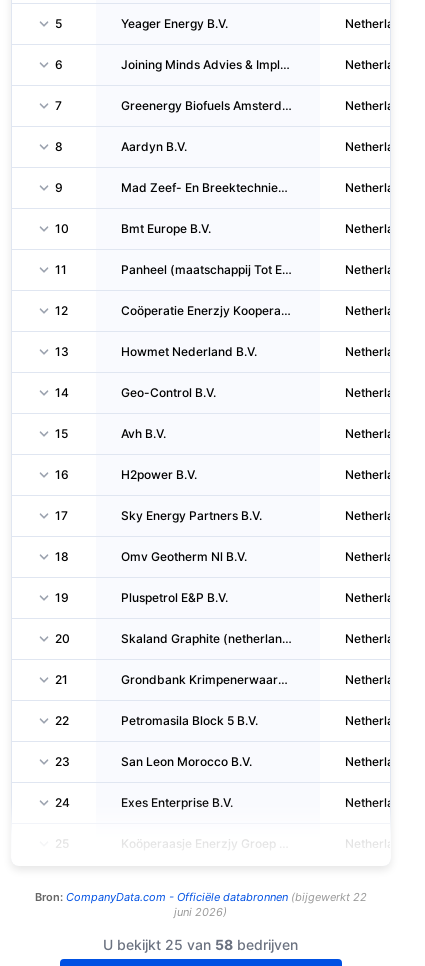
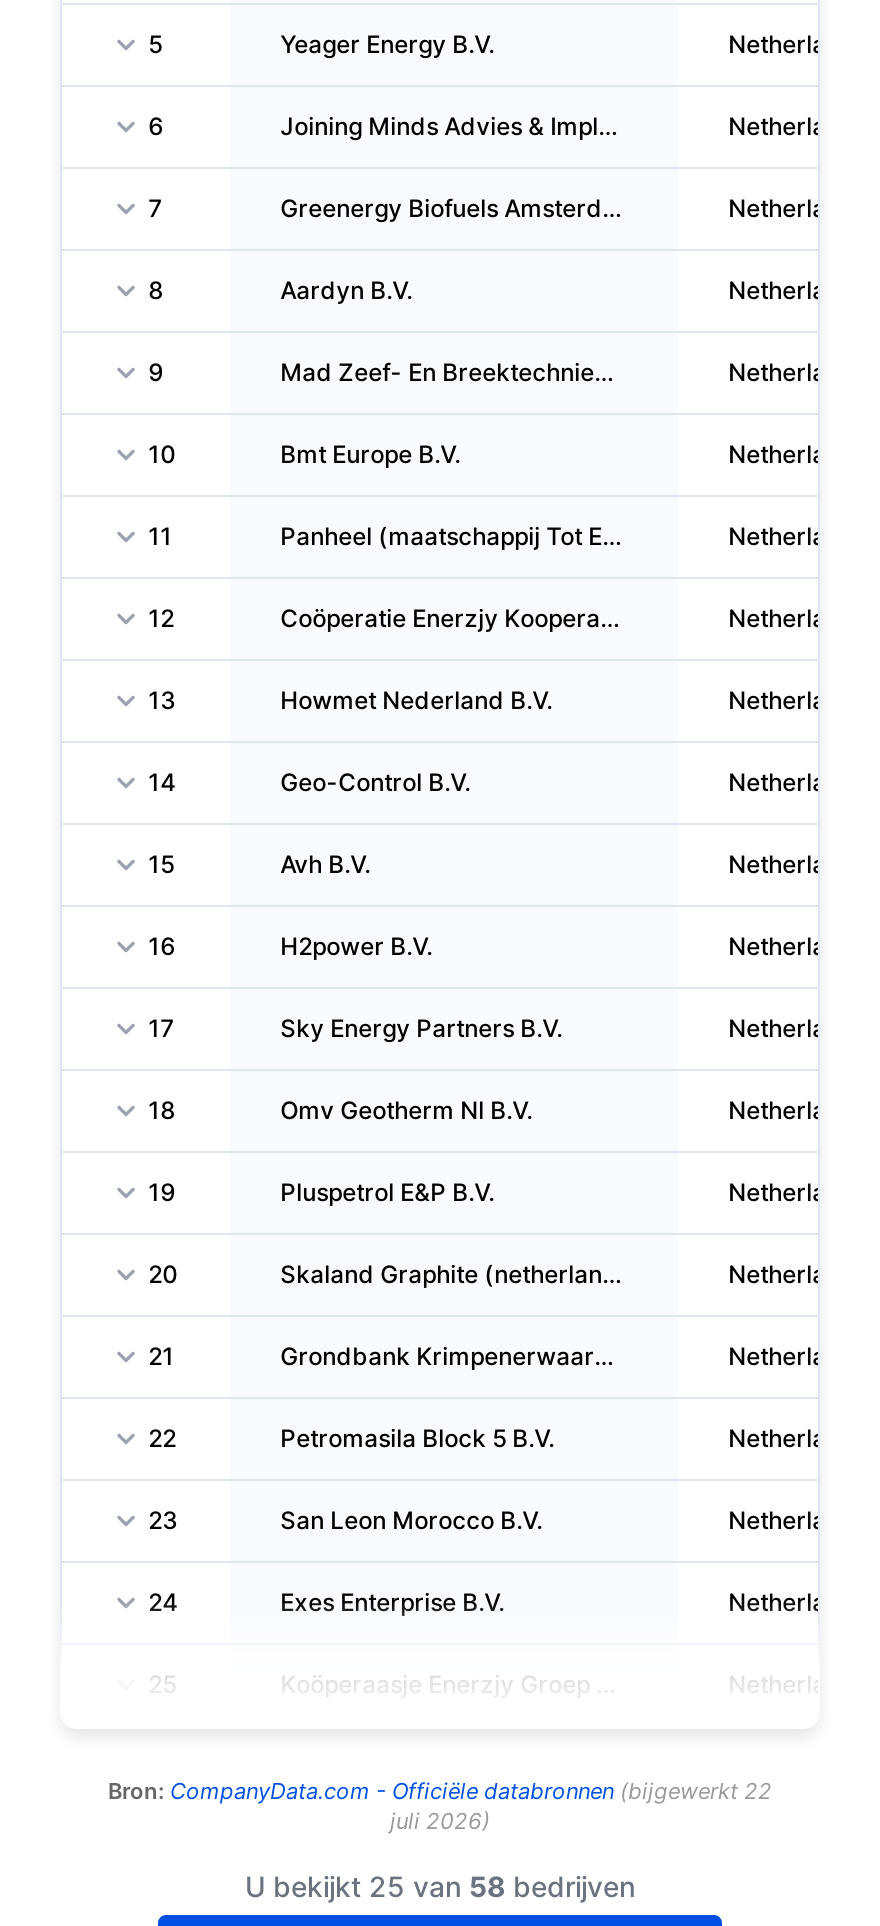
- juni 2026)
+ juli 2026)
